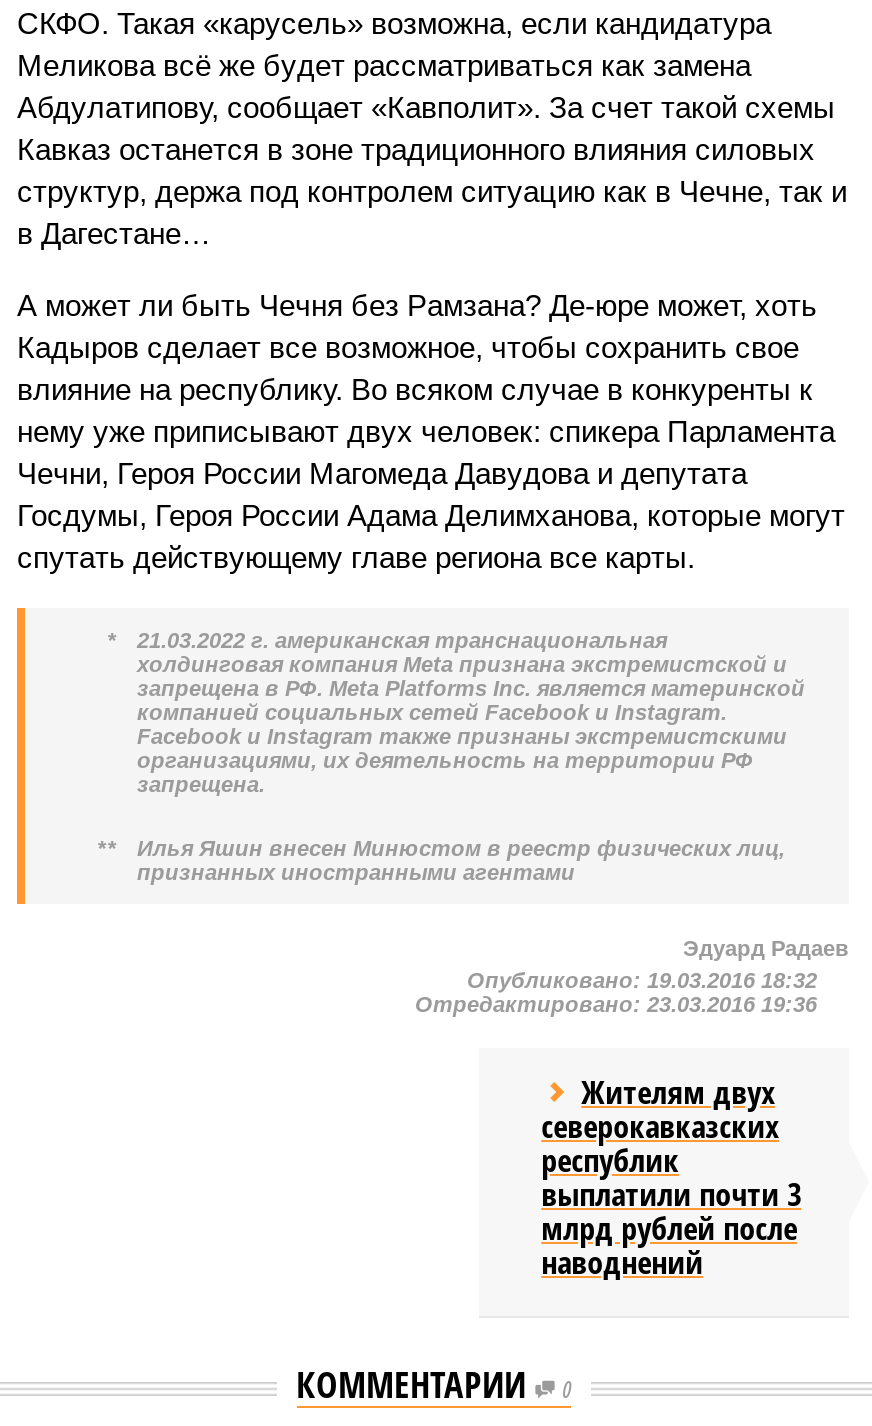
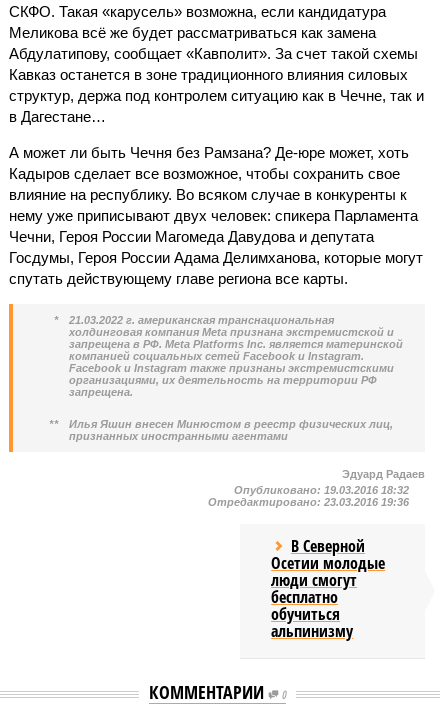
- Жителям двух
- северокавказских
- республик
- выплатили почти 3
- млрд рублей после
- наводнений
+ В Северной
+ Осетии молодые
+ люди смогут
+ бесплатно
+ обучиться
+ альпинизму
